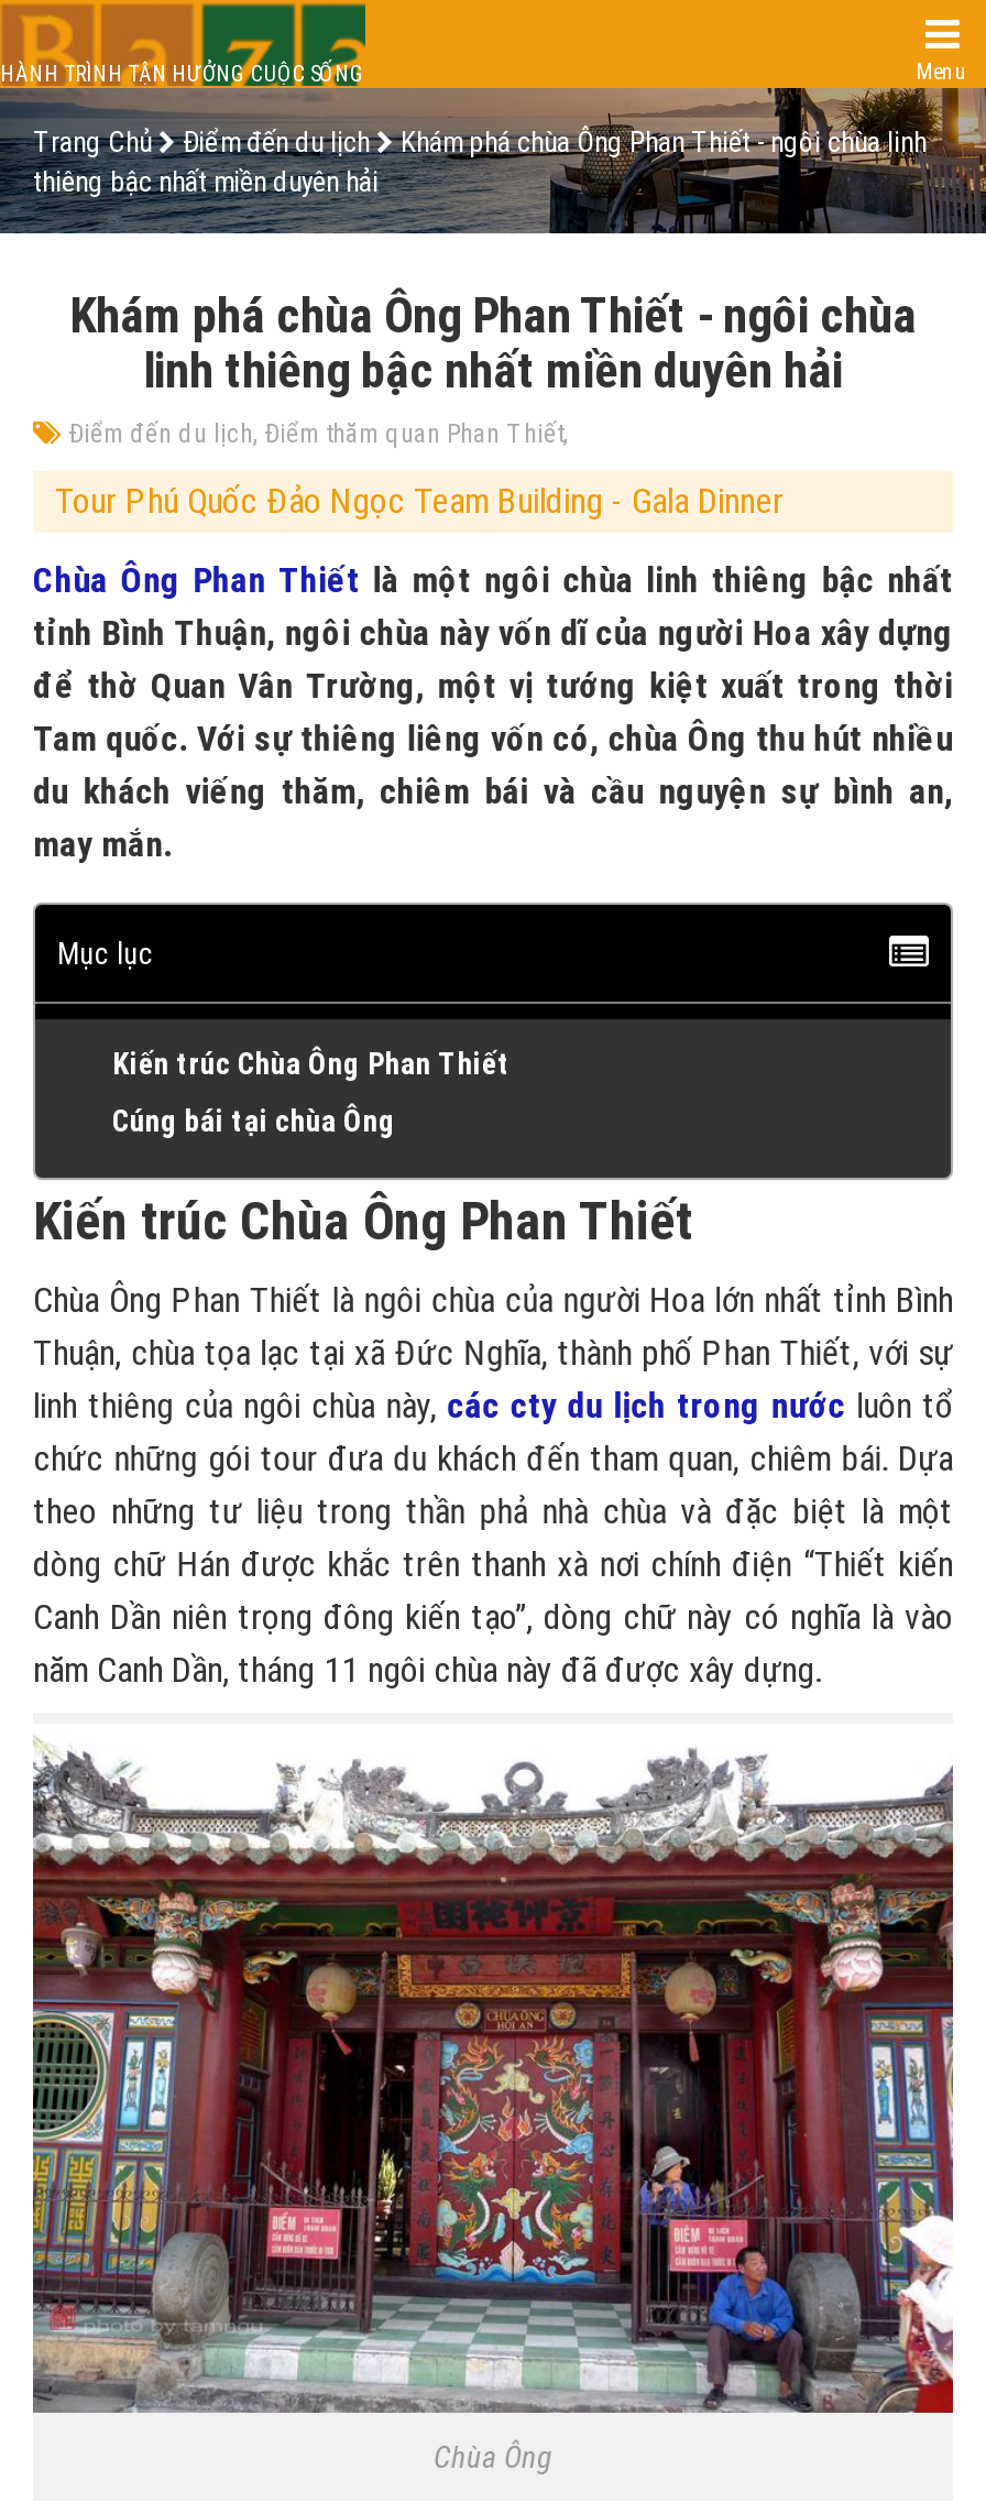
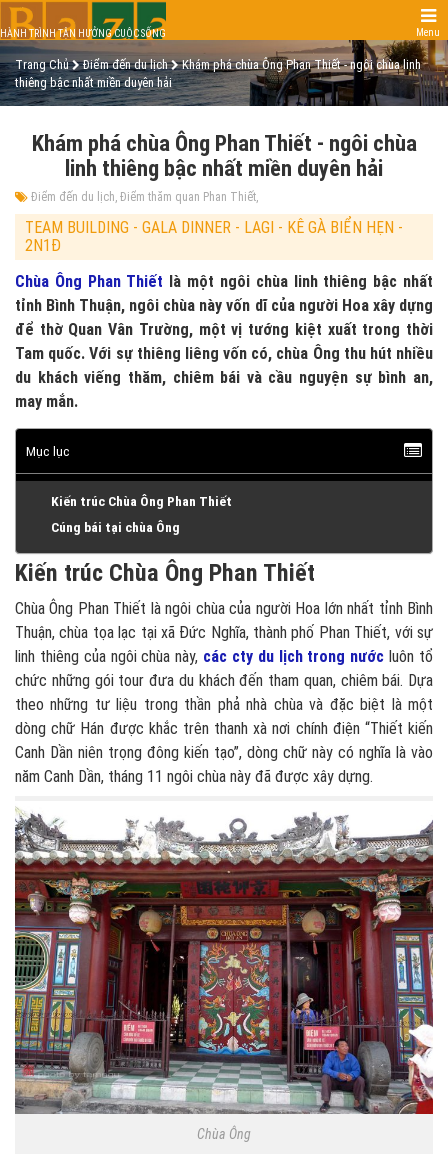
- Tour Phú Quốc Đảo Ngọc Team Building - Gala Dinner
+ TEAM BUILDING - GALA DINNER - LAGI - KÊ GÀ BIỂN HẸN -
+ 2N1Đ
